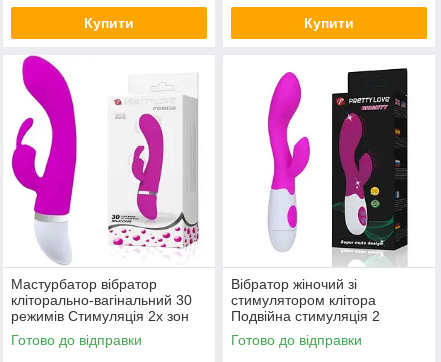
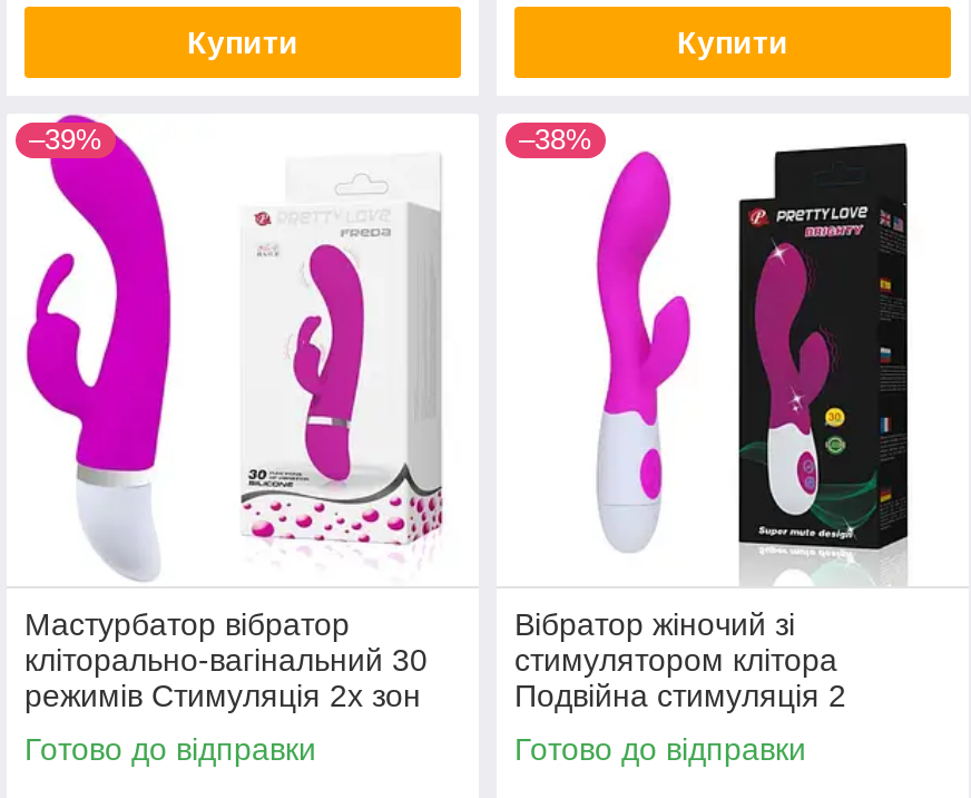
+ –39%

+ –38%
